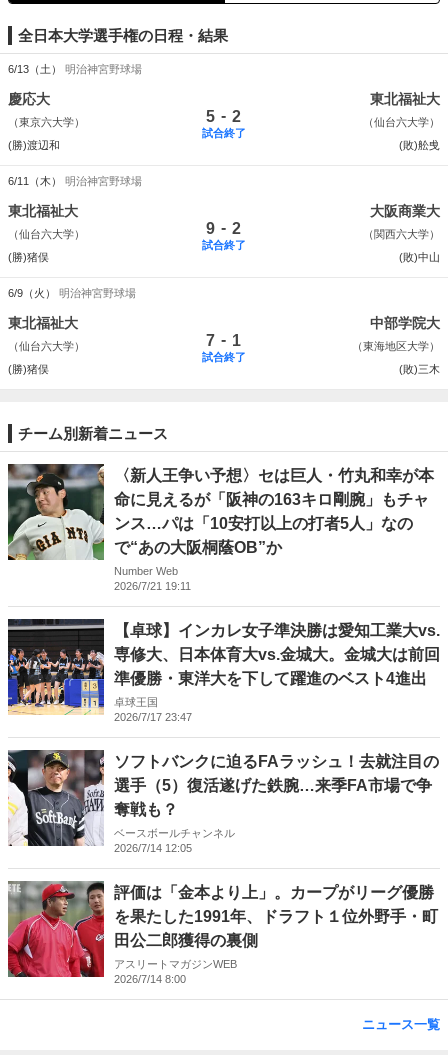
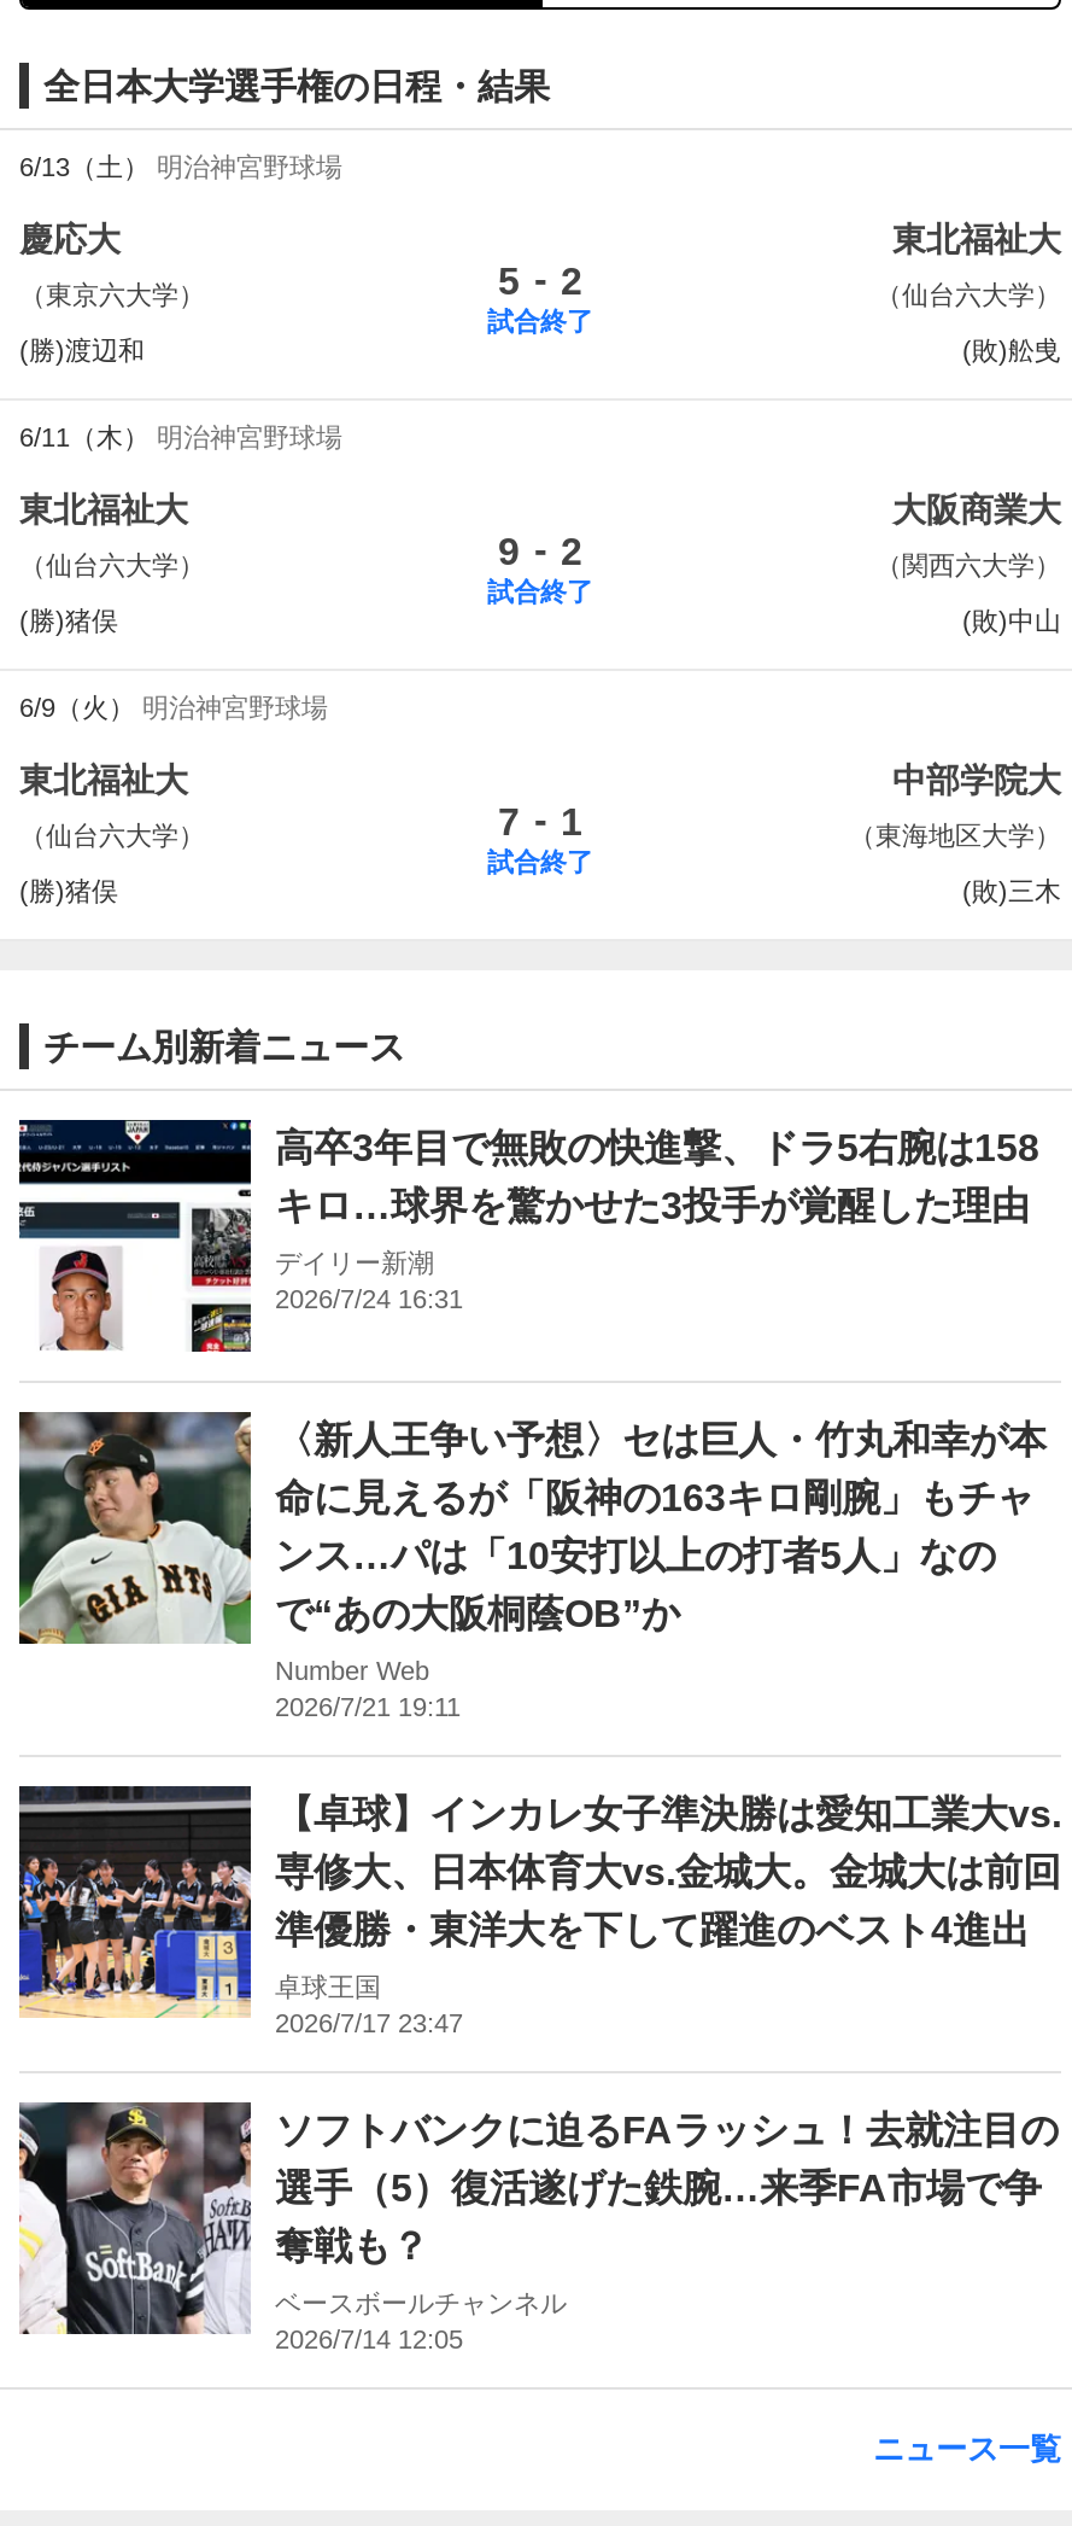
+ [image]
+ 高卒3年目で無敗の快進撃、ドラ5右腕は158
+ キロ…球界を驚かせた3投手が覚醒した理由
+ デイリー新潮
+ 2026/7/24 16:31

moved down: [image] | 〈新人王争い予想〉セは巨人・竹丸和幸が本 | 命に見えるが「阪神の163キロ剛腕」もチャ | ... | ベースボールチャンネル | 2026/7/14 12:05

- [image]
- 評価は「金本より上」。カープがリーグ優勝
- を果たした1991年、ドラフト１位外野手・町
- 田公二郎獲得の裏側
- アスリートマガジンWEB
- 2026/7/14 8:00
